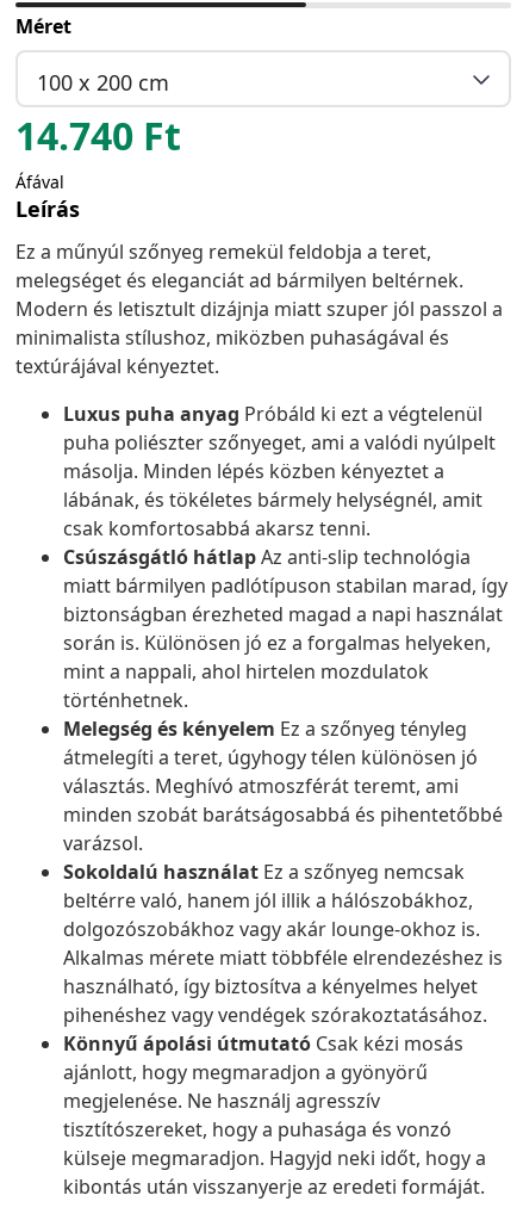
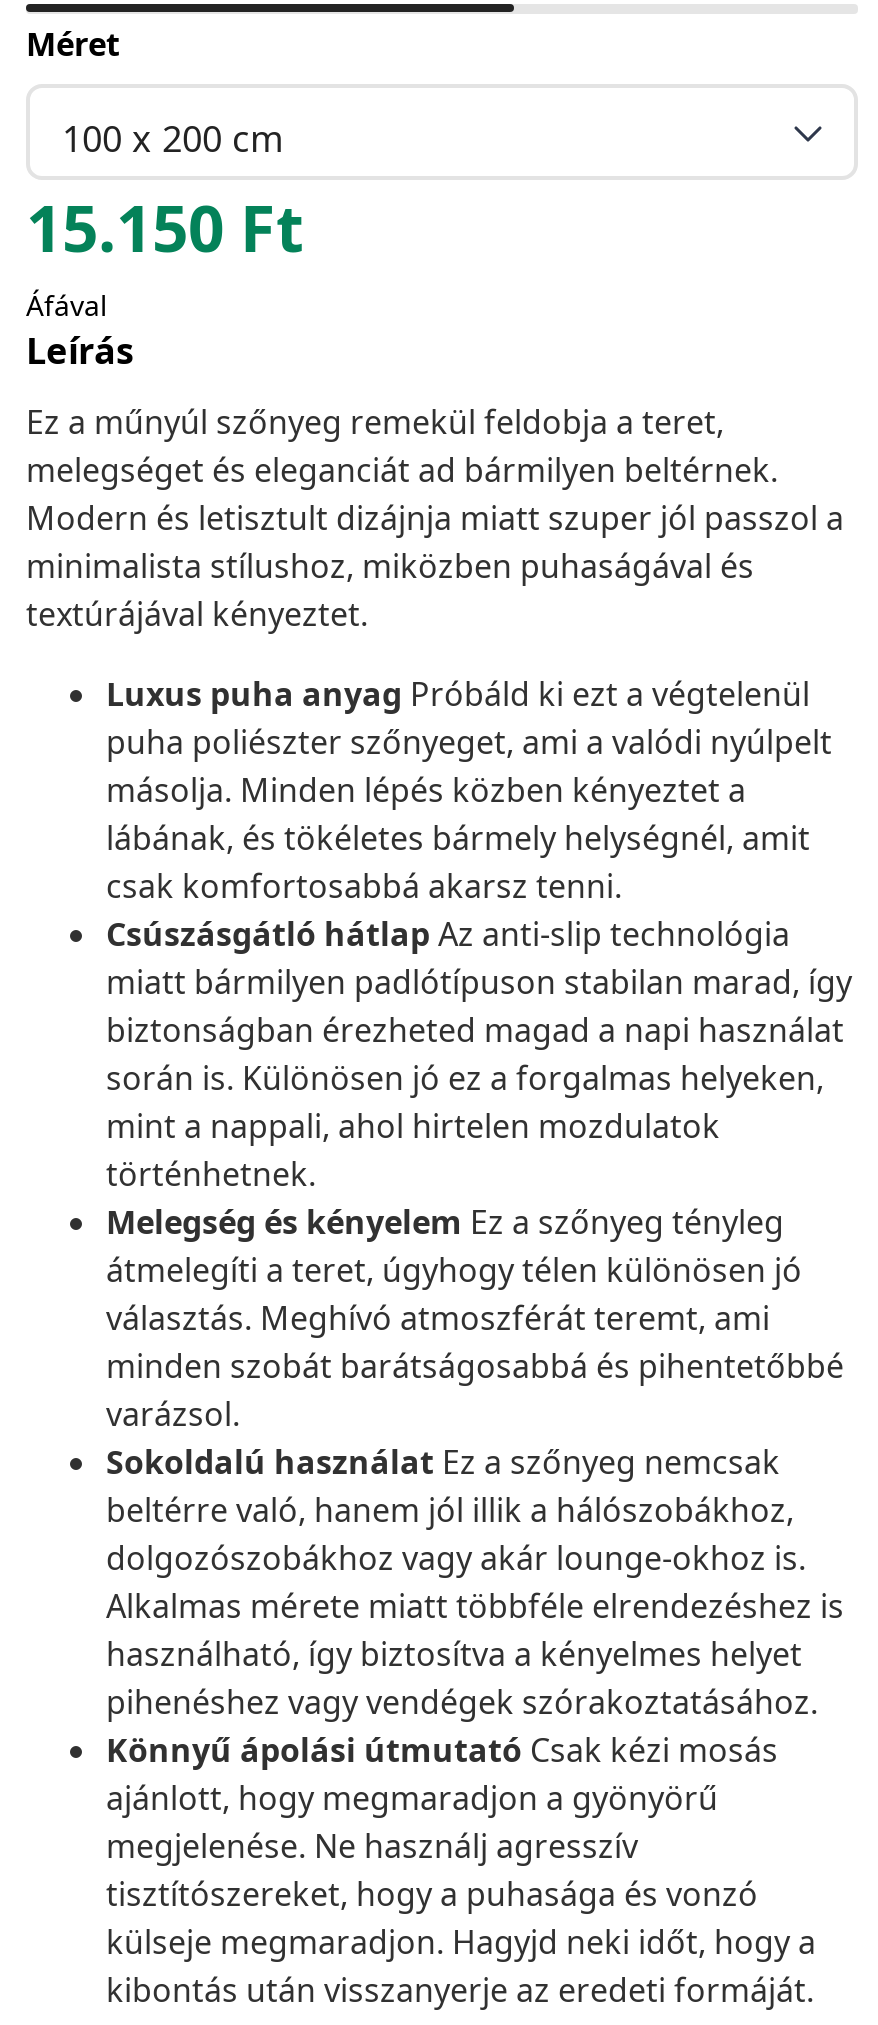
- 14.740 Ft
+ 15.150 Ft
